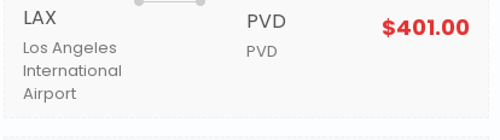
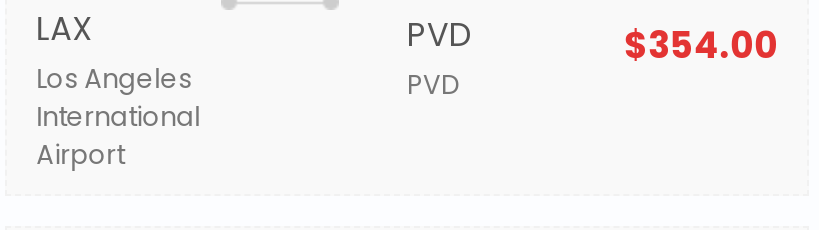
- $401.00
+ $354.00
